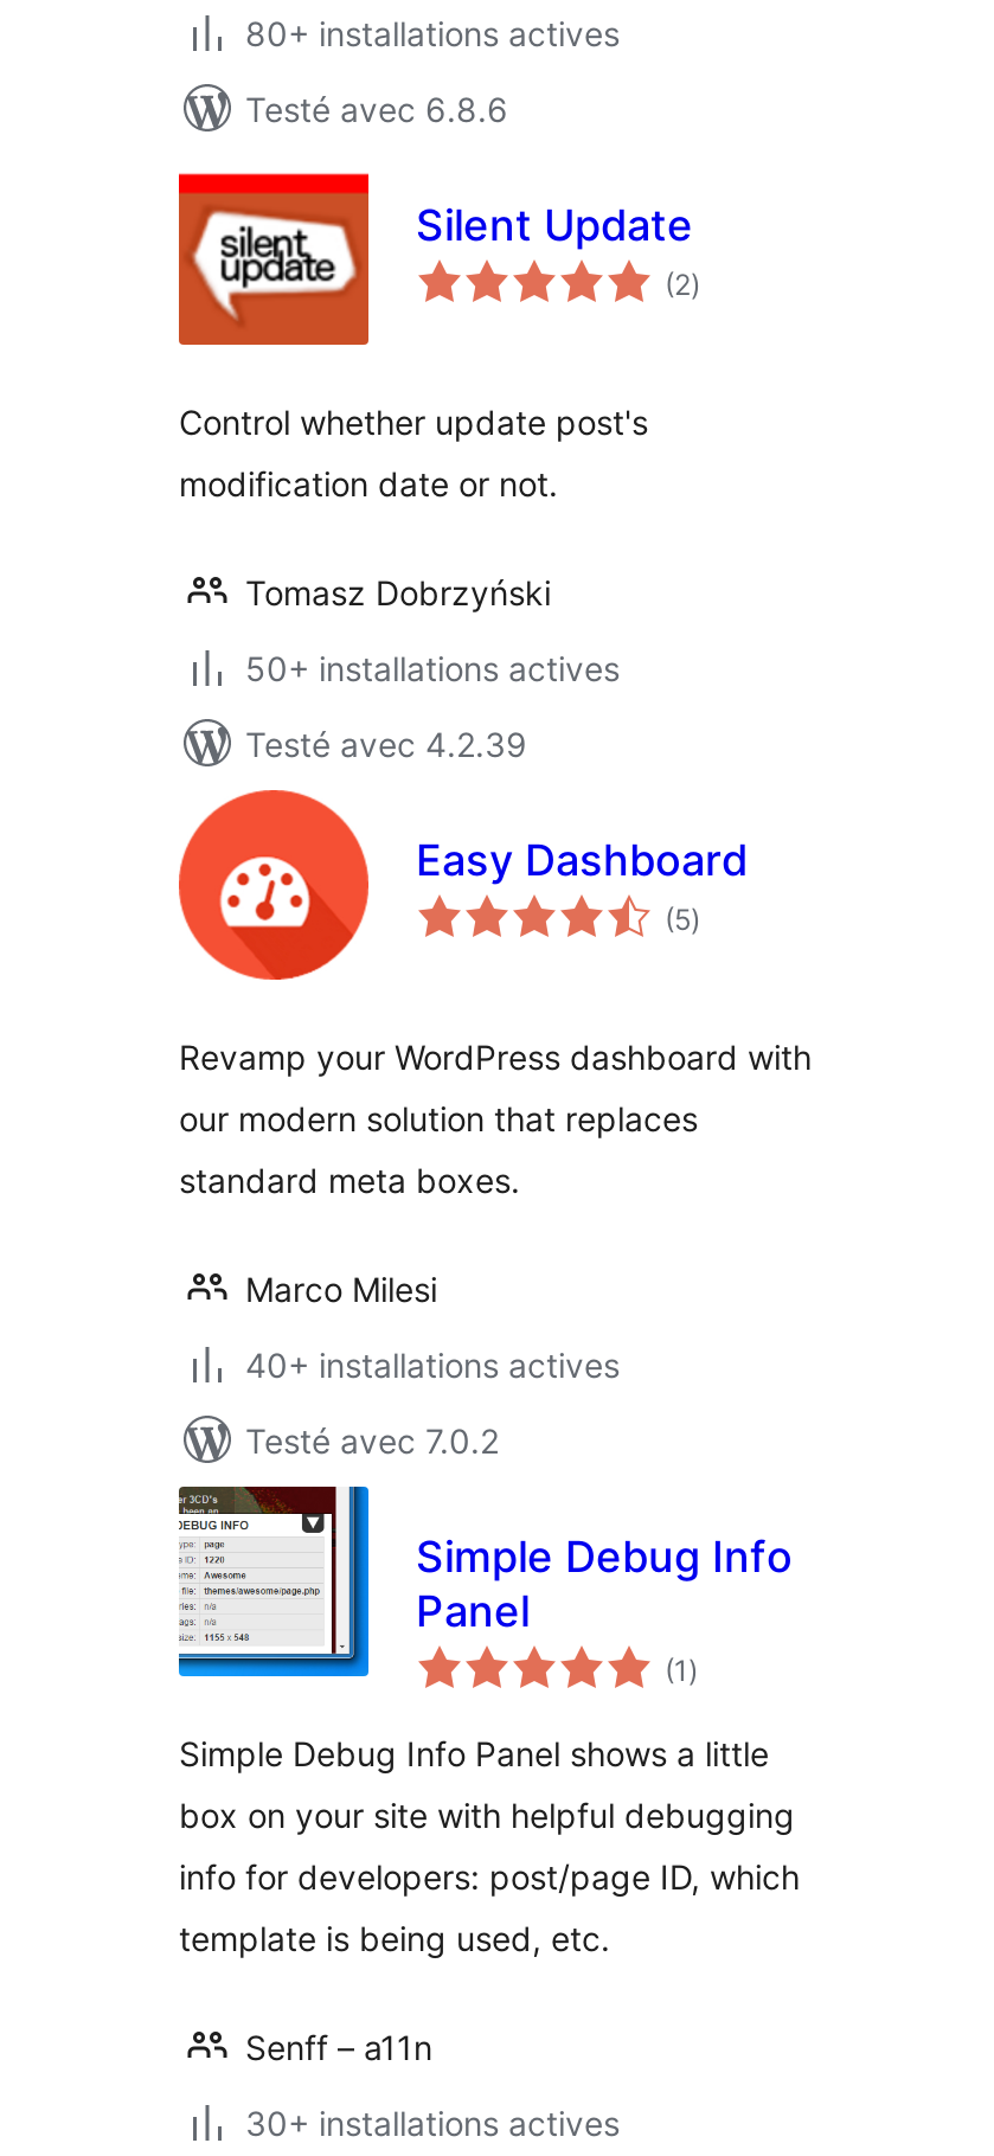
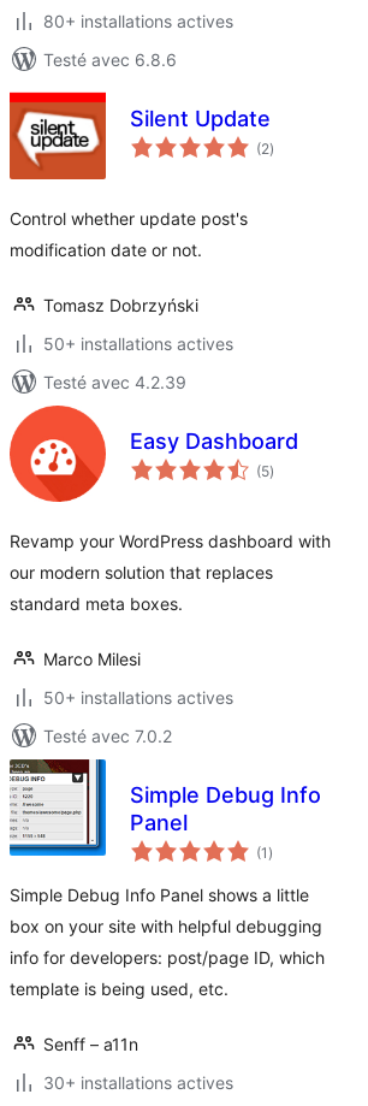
- 40+ installations actives
+ 50+ installations actives
